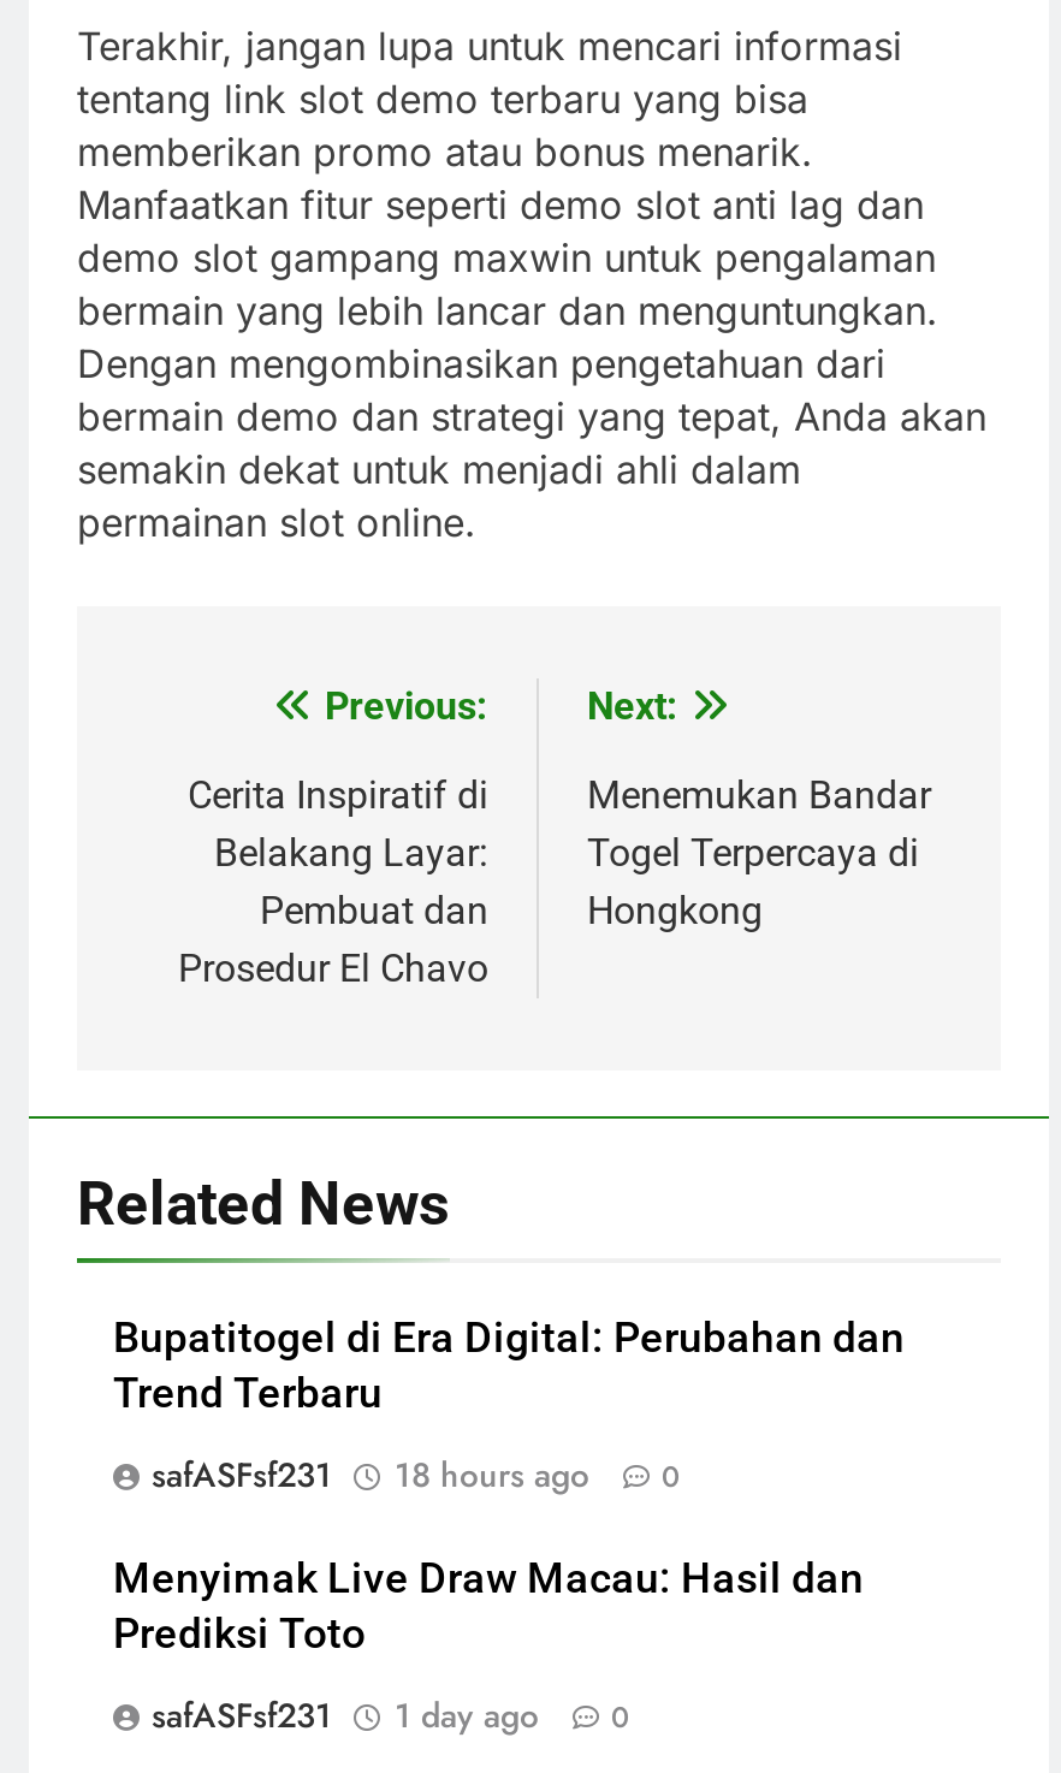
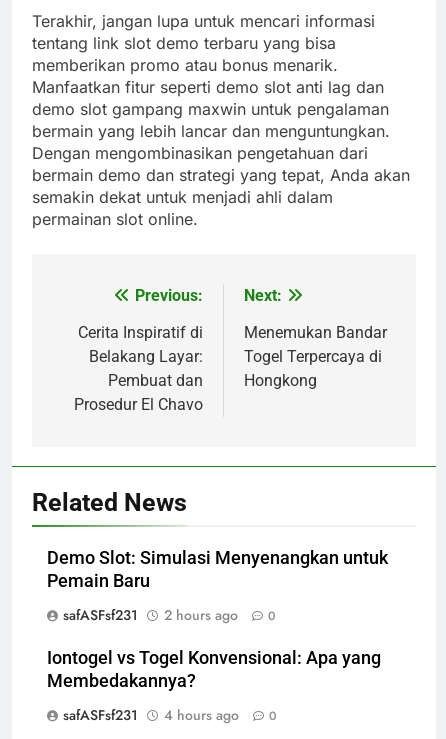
- Bupatitogel di Era Digital: Perubahan dan
- Trend Terbaru
+ Demo Slot: Simulasi Menyenangkan untuk
+ Pemain Baru

- safASFsf231 18 hours ago 0
+ safASFsf231 2 hours ago 0

- Menyimak Live Draw Macau: Hasil dan
- Prediksi Toto
+ Iontogel vs Togel Konvensional: Apa yang
+ Membedakannya?

- safASFsf231 1 day ago 0
+ safASFsf231 4 hours ago 0
